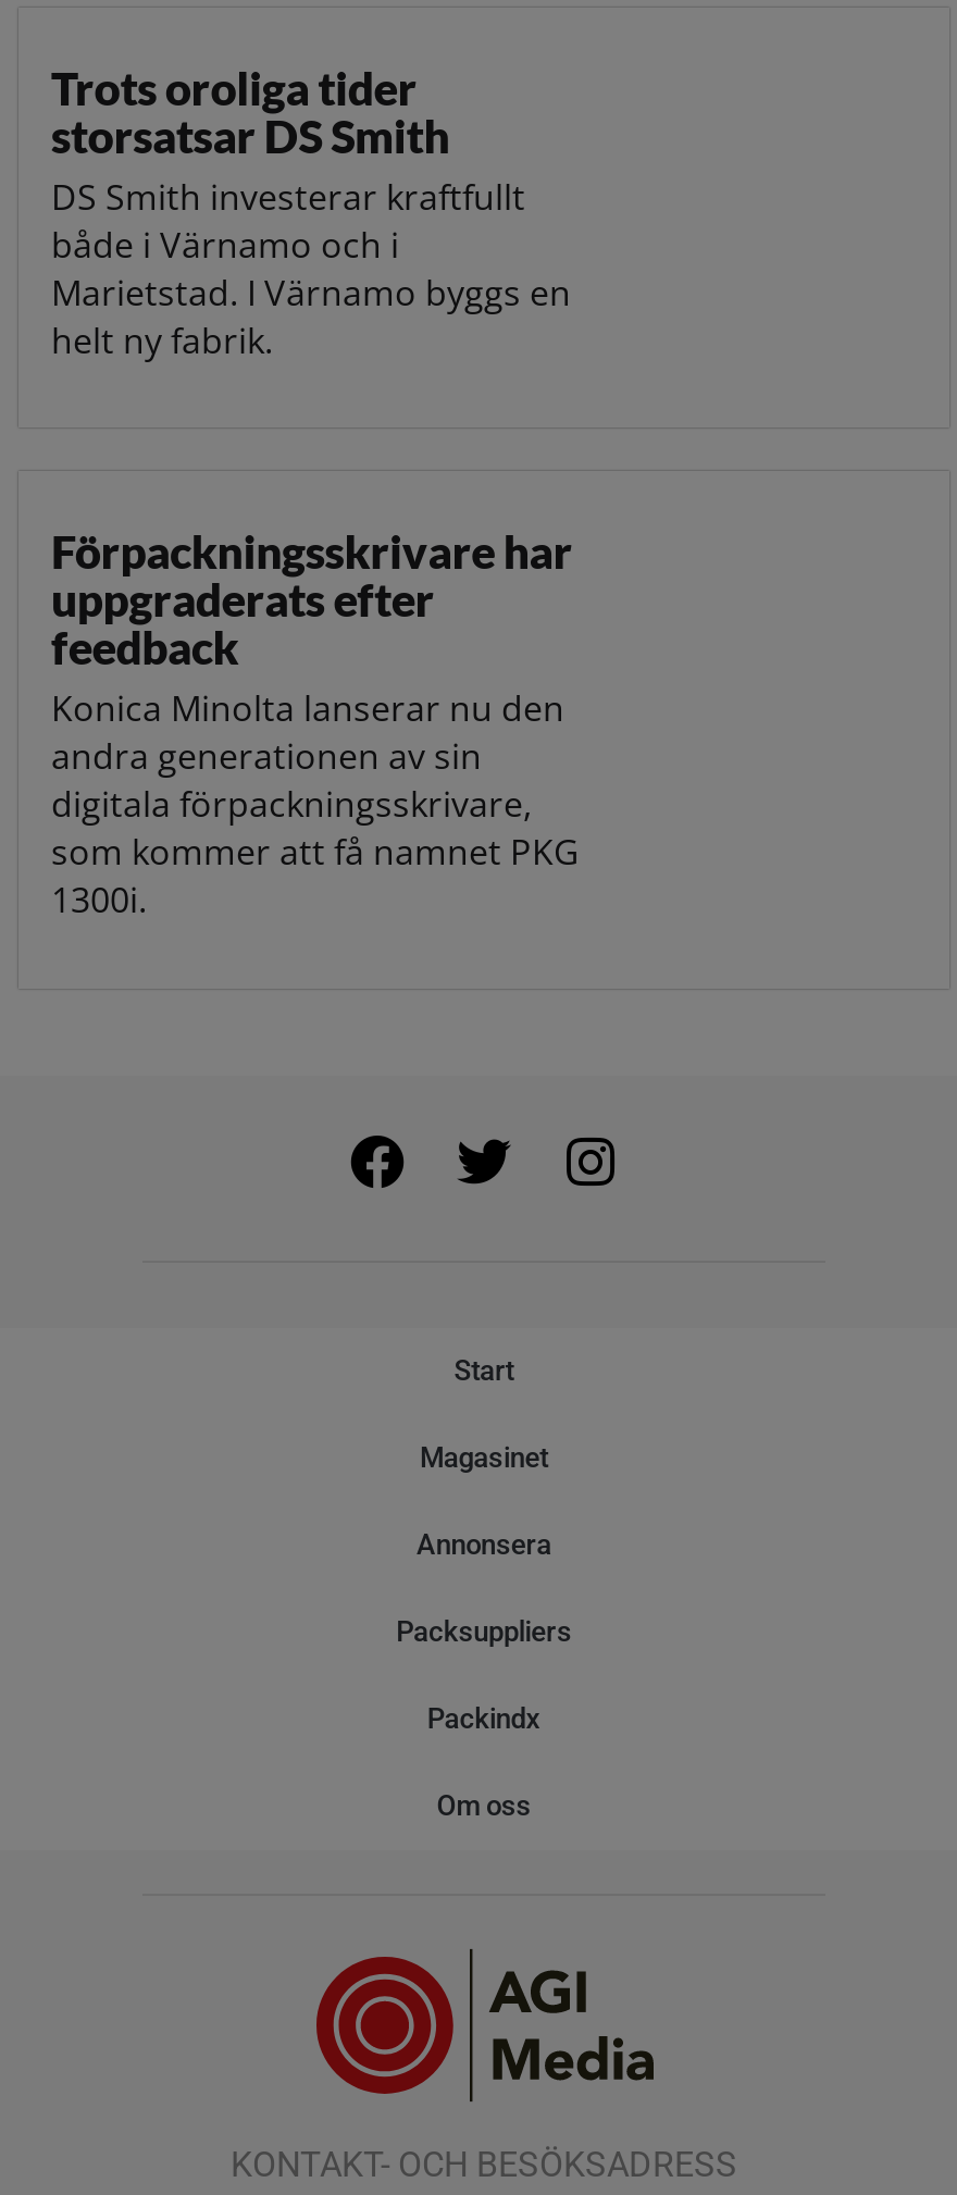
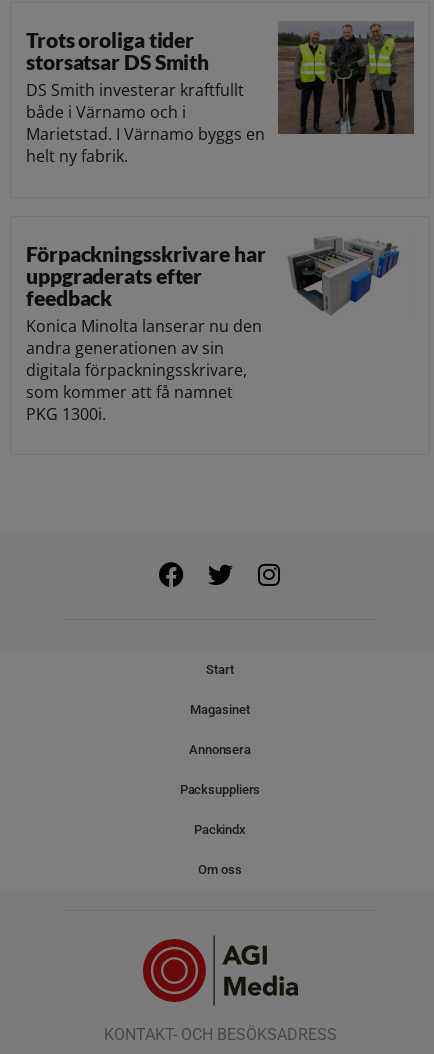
+ [image]

+ [image]
